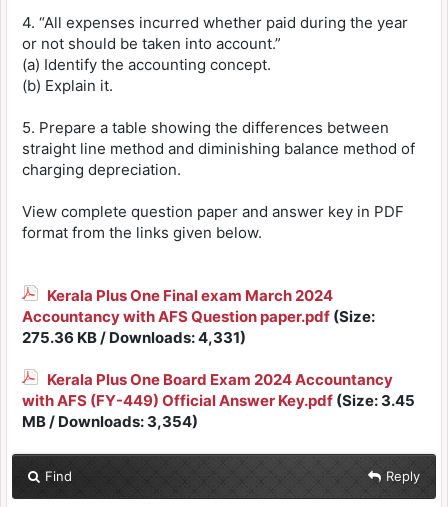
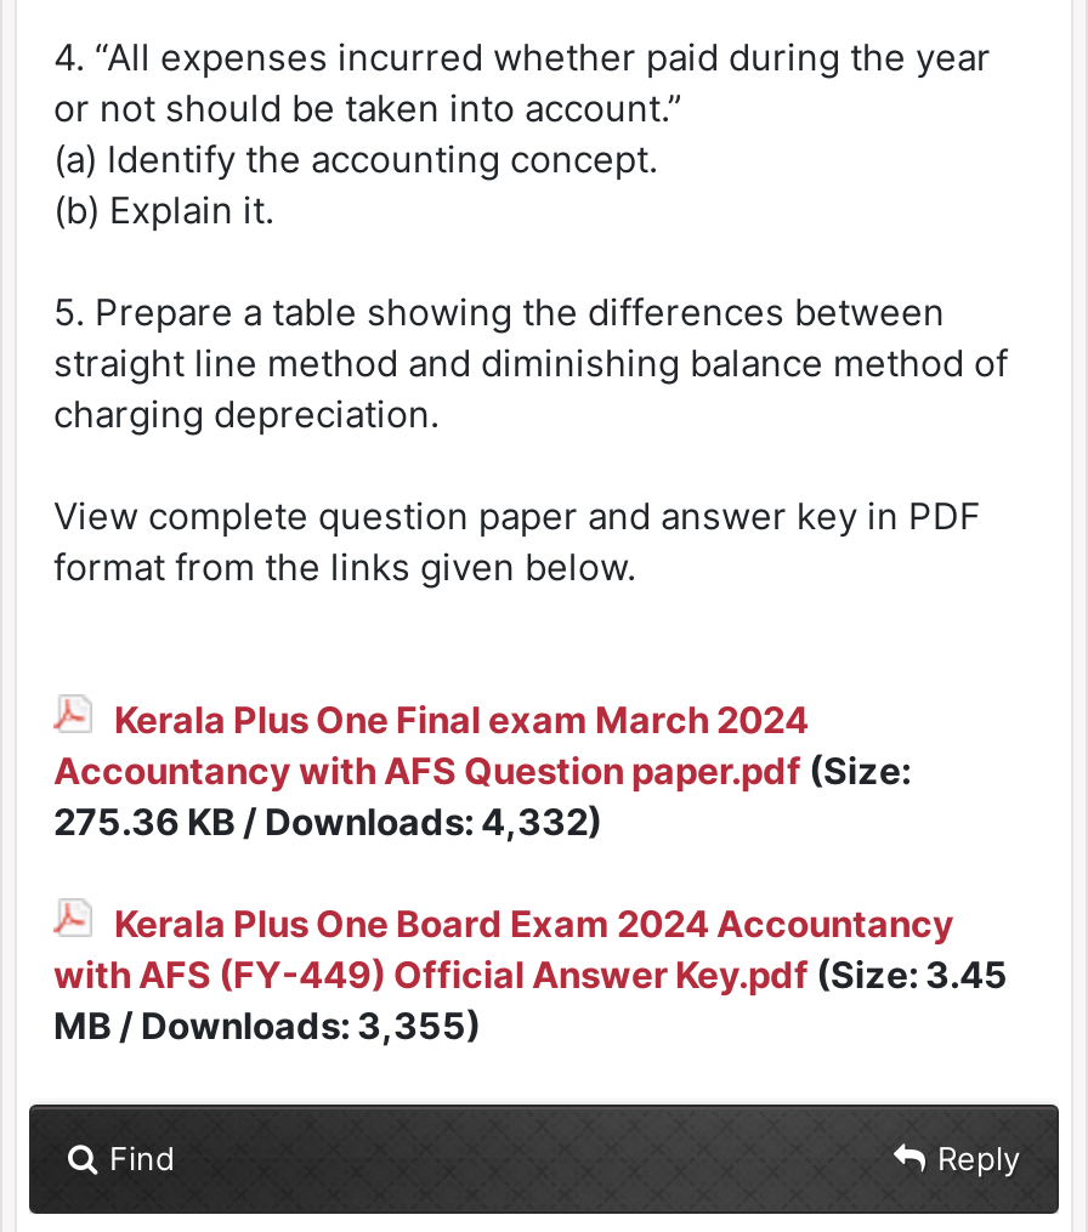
- 275.36 KB / Downloads: 4,331)
+ 275.36 KB / Downloads: 4,332)

- MB / Downloads: 3,354)
+ MB / Downloads: 3,355)
